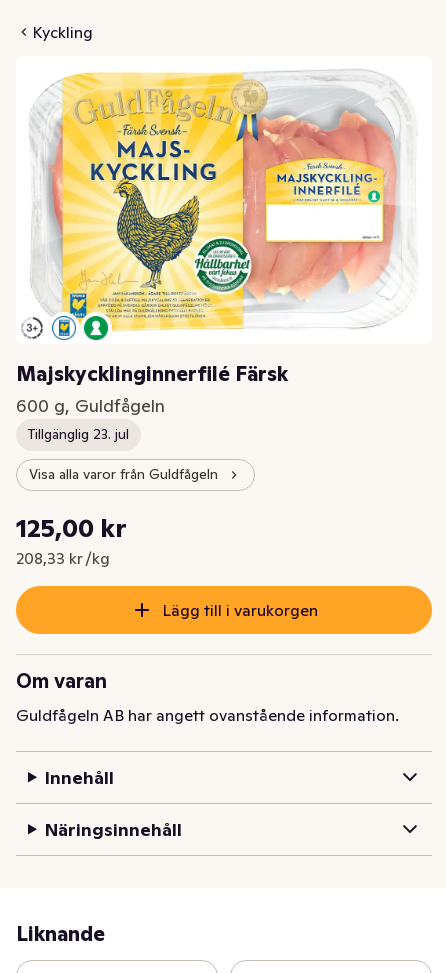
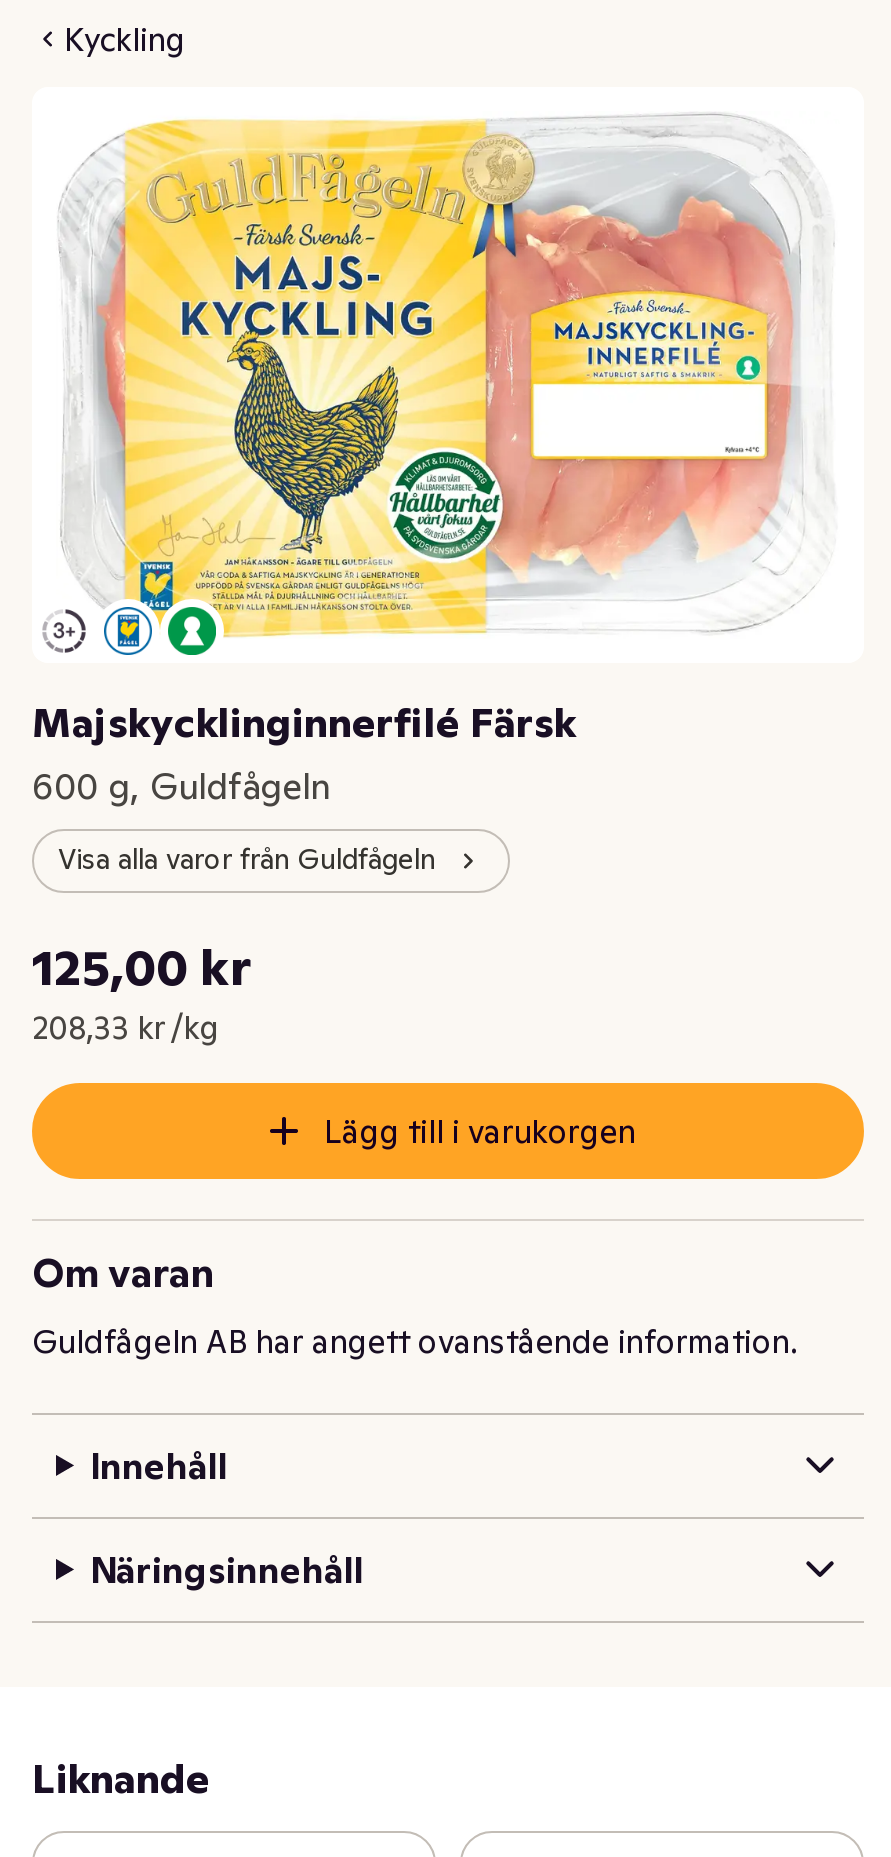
- Tillgänglig 23. jul
